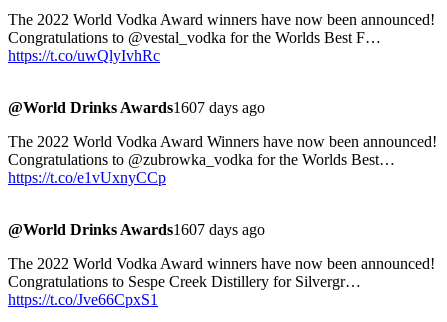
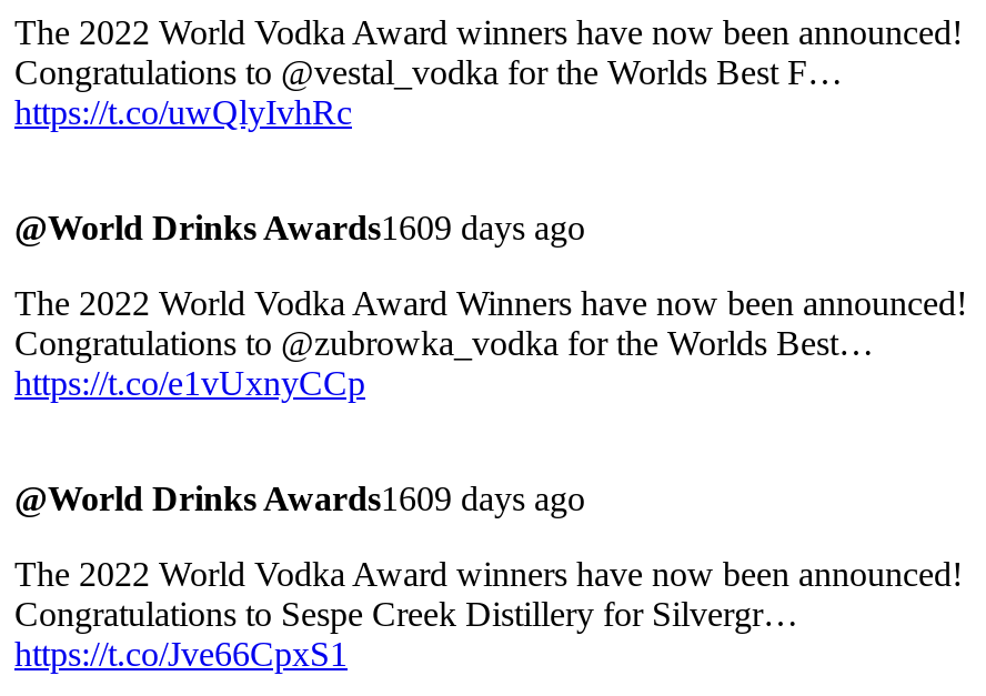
- @World Drinks Awards1607 days ago
+ @World Drinks Awards1609 days ago

- @World Drinks Awards1607 days ago
+ @World Drinks Awards1609 days ago
